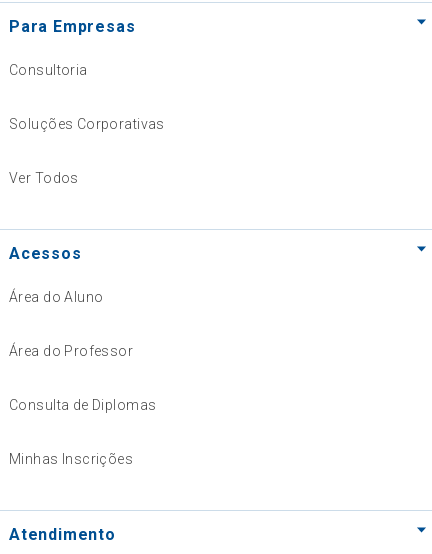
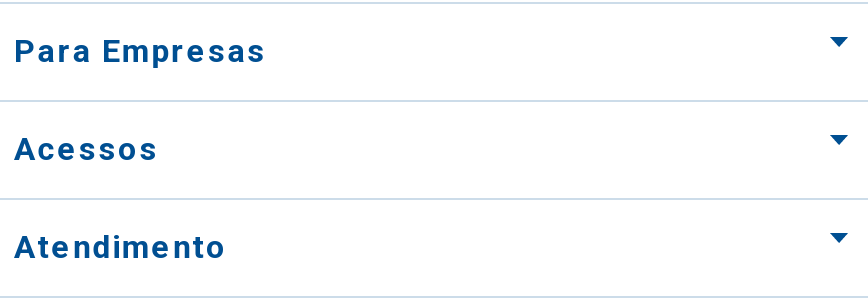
- Consultoria
- Soluções Corporativas
- Ver Todos

- Área do Aluno
- Área do Professor
- Consulta de Diplomas
- Minhas Inscrições
